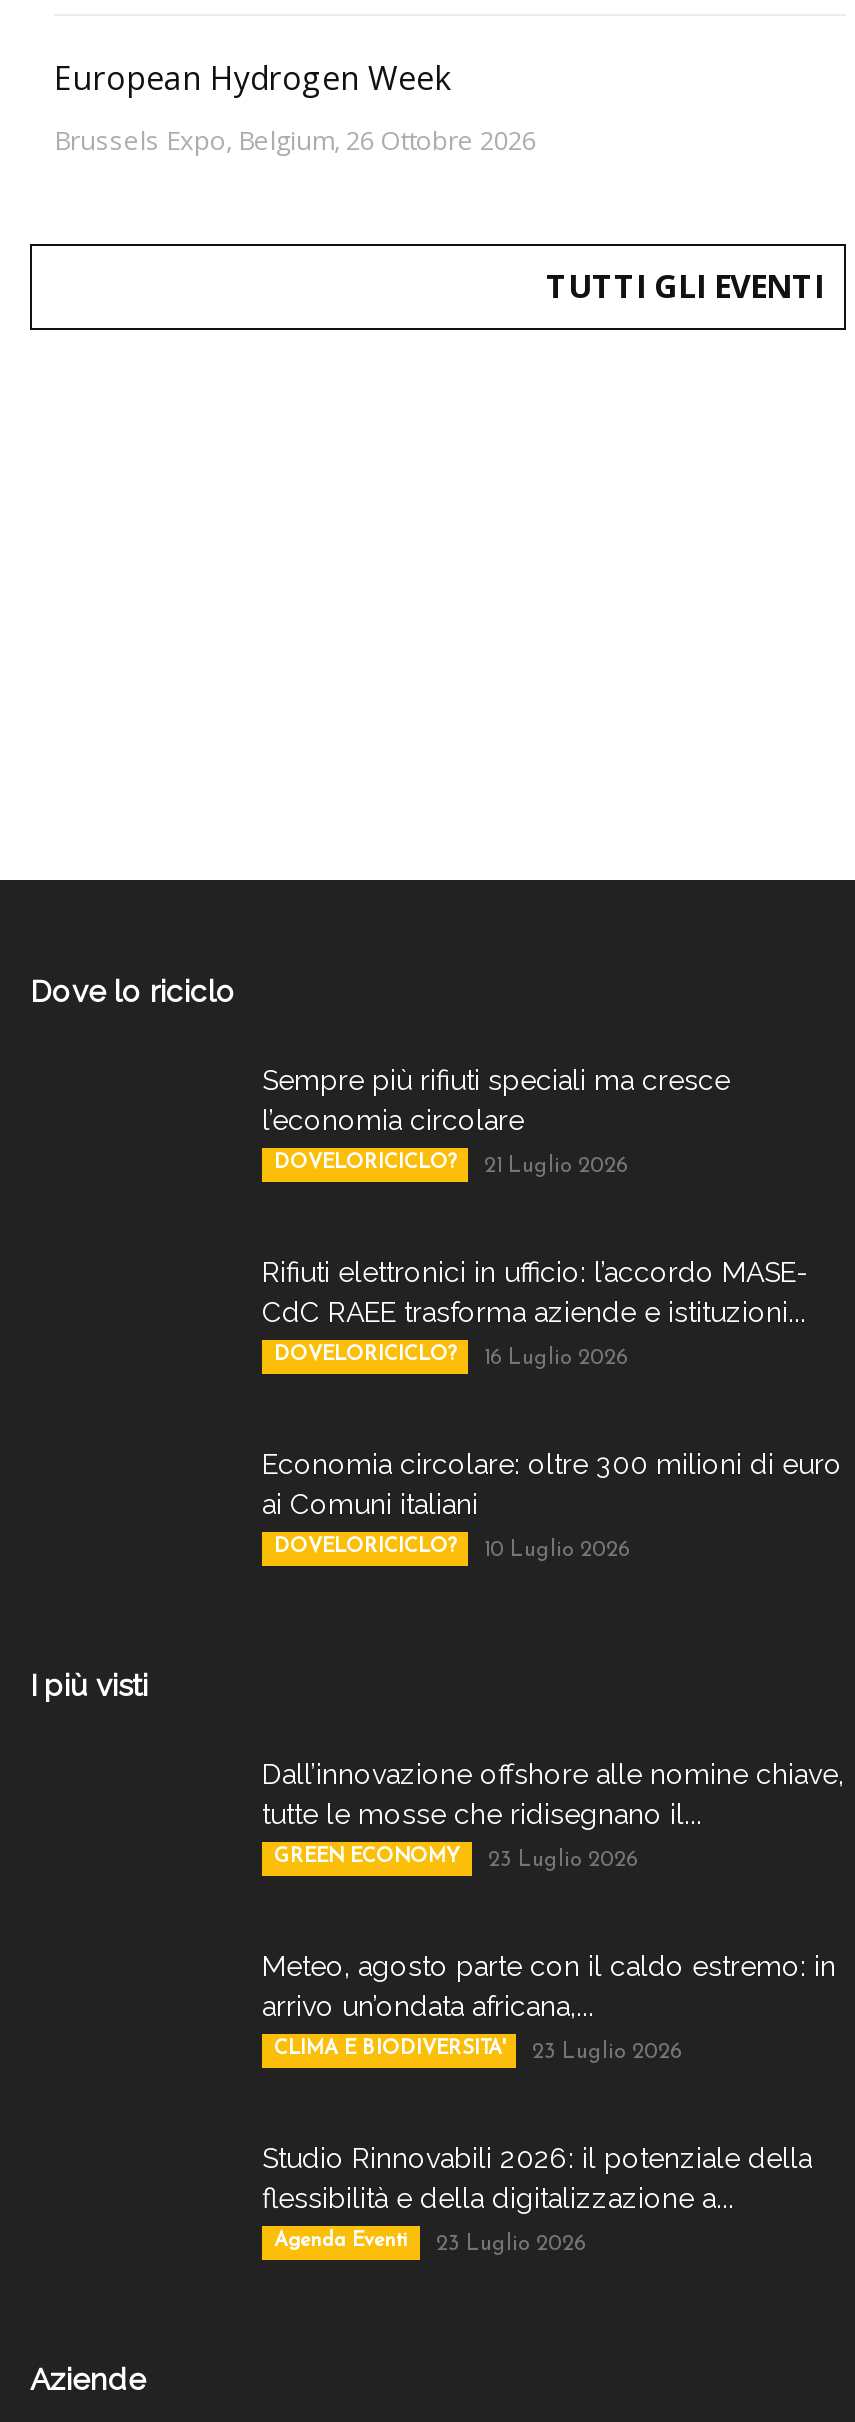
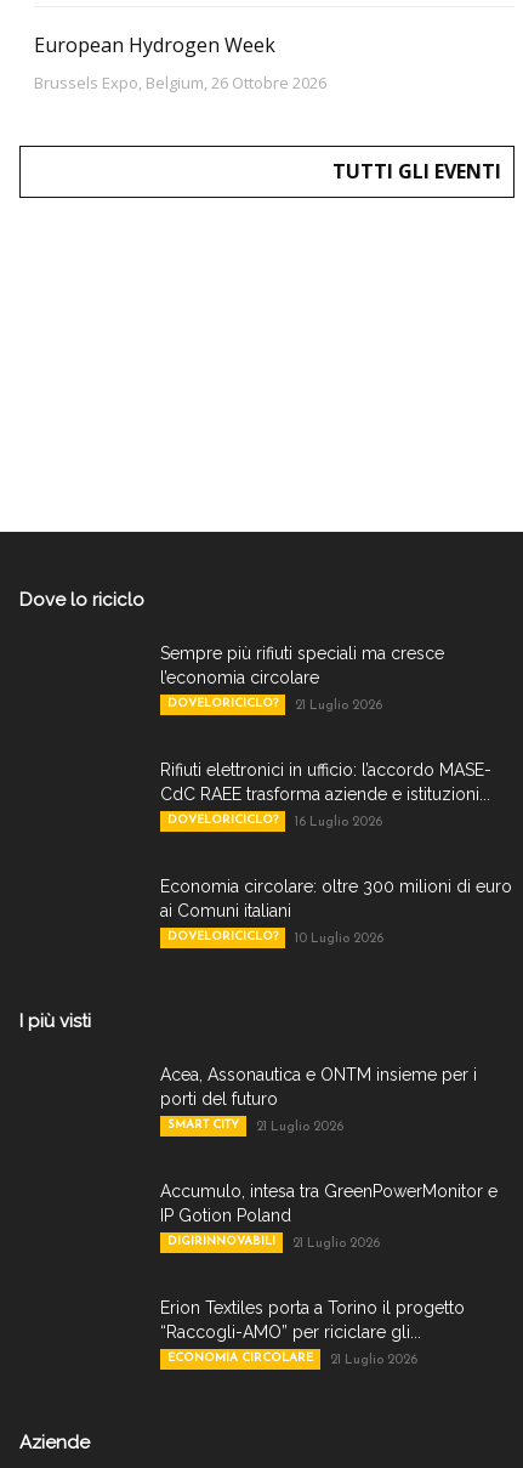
- Dall’innovazione offshore alle nomine chiave,
- tutte le mosse che ridisegnano il...
+ Acea, Assonautica e ONTM insieme per i
+ porti del futuro

- GREEN ECONOMY
- 23 Luglio 2026
+ SMART CITY
+ 21 Luglio 2026

- Meteo, agosto parte con il caldo estremo: in
- arrivo un’ondata africana,...
+ Accumulo, intesa tra GreenPowerMonitor e
+ IP Gotion Poland

- CLIMA E BIODIVERSITA'
- 23 Luglio 2026
+ DIGIRINNOVABILI
+ 21 Luglio 2026

- Studio Rinnovabili 2026: il potenziale della
- flessibilità e della digitalizzazione a...
+ Erion Textiles porta a Torino il progetto
+ “Raccogli-AMO” per riciclare gli...

- Agenda Eventi
- 23 Luglio 2026
+ ECONOMIA CIRCOLARE
+ 21 Luglio 2026
